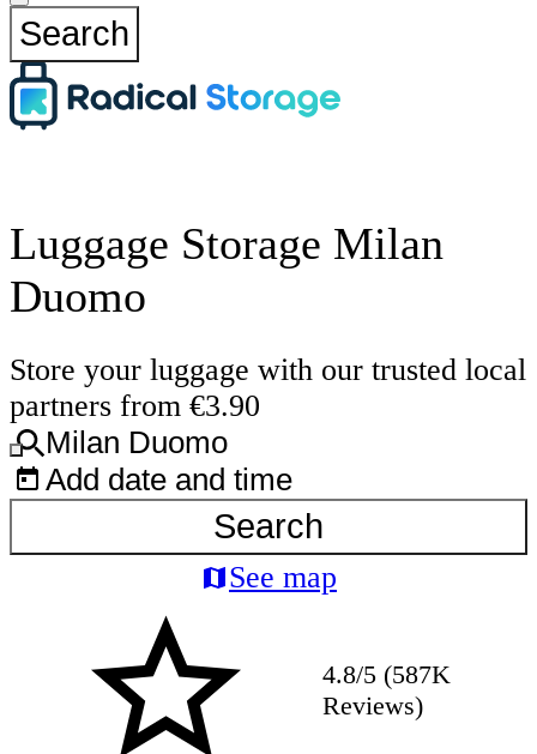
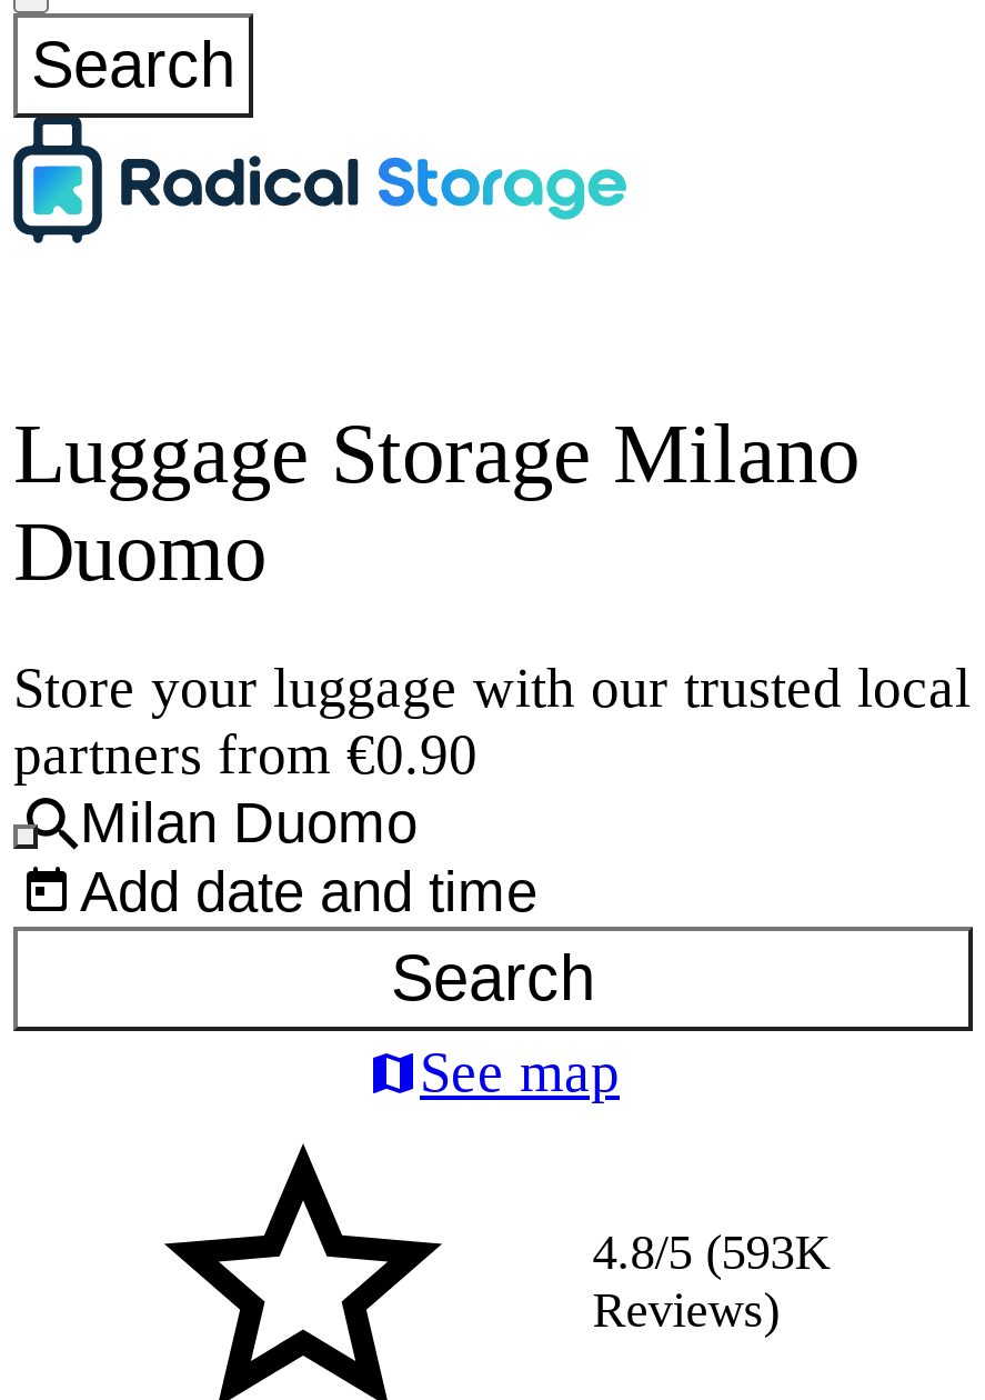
- Luggage Storage Milan
+ Luggage Storage Milano

- partners from €3.90
+ partners from €0.90

- 4.8/5 (587K
+ 4.8/5 (593K
